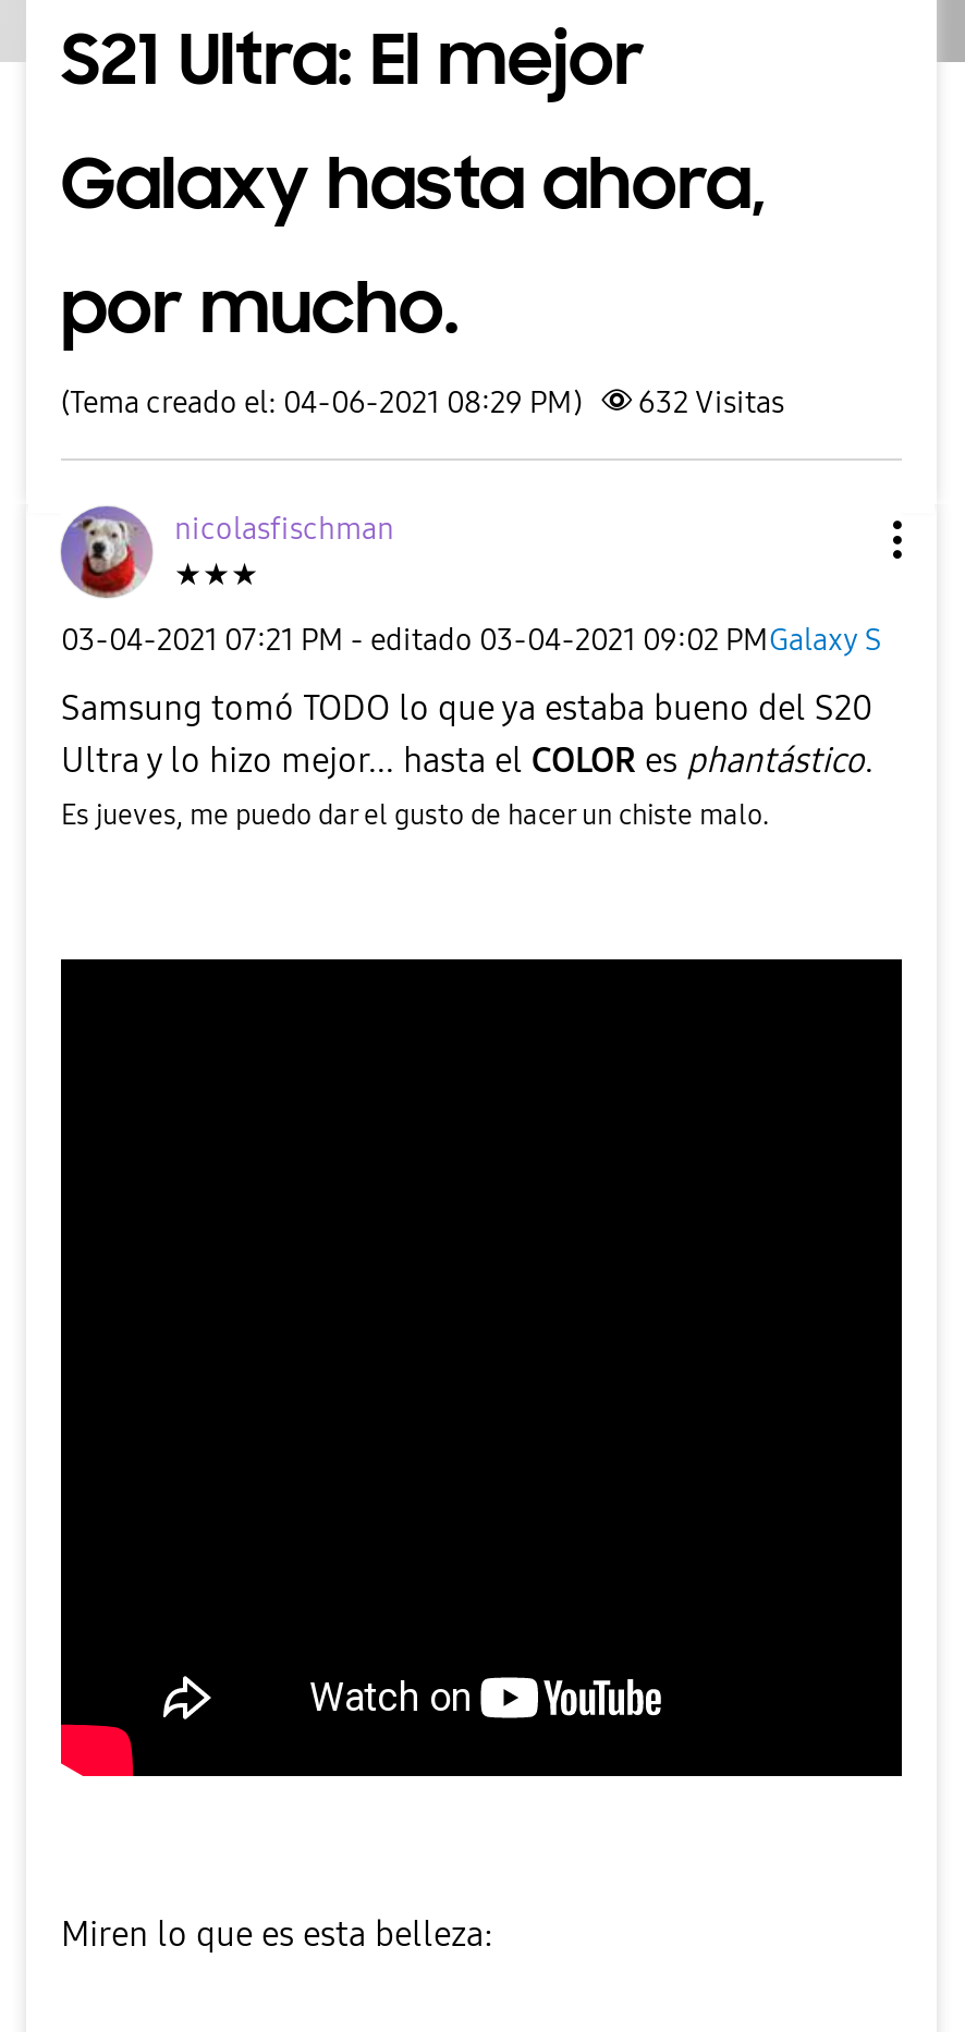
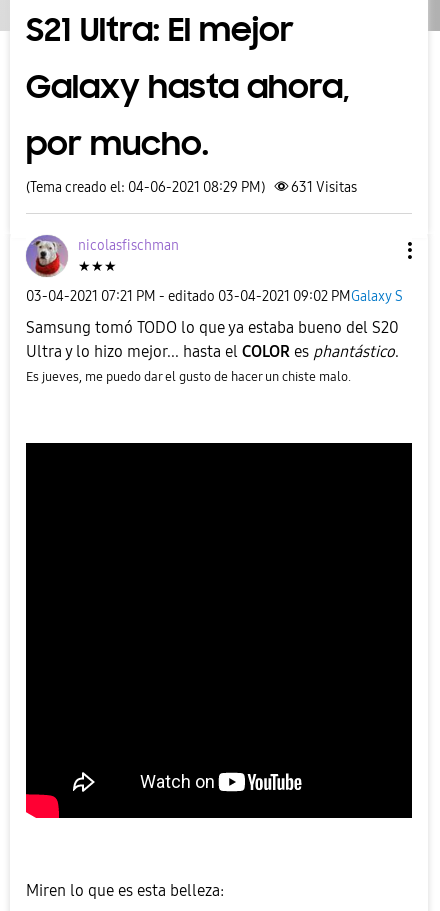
- (Tema creado el: 04-06-2021 08:29 PM) 632 Visitas
+ (Tema creado el: 04-06-2021 08:29 PM) 631 Visitas
